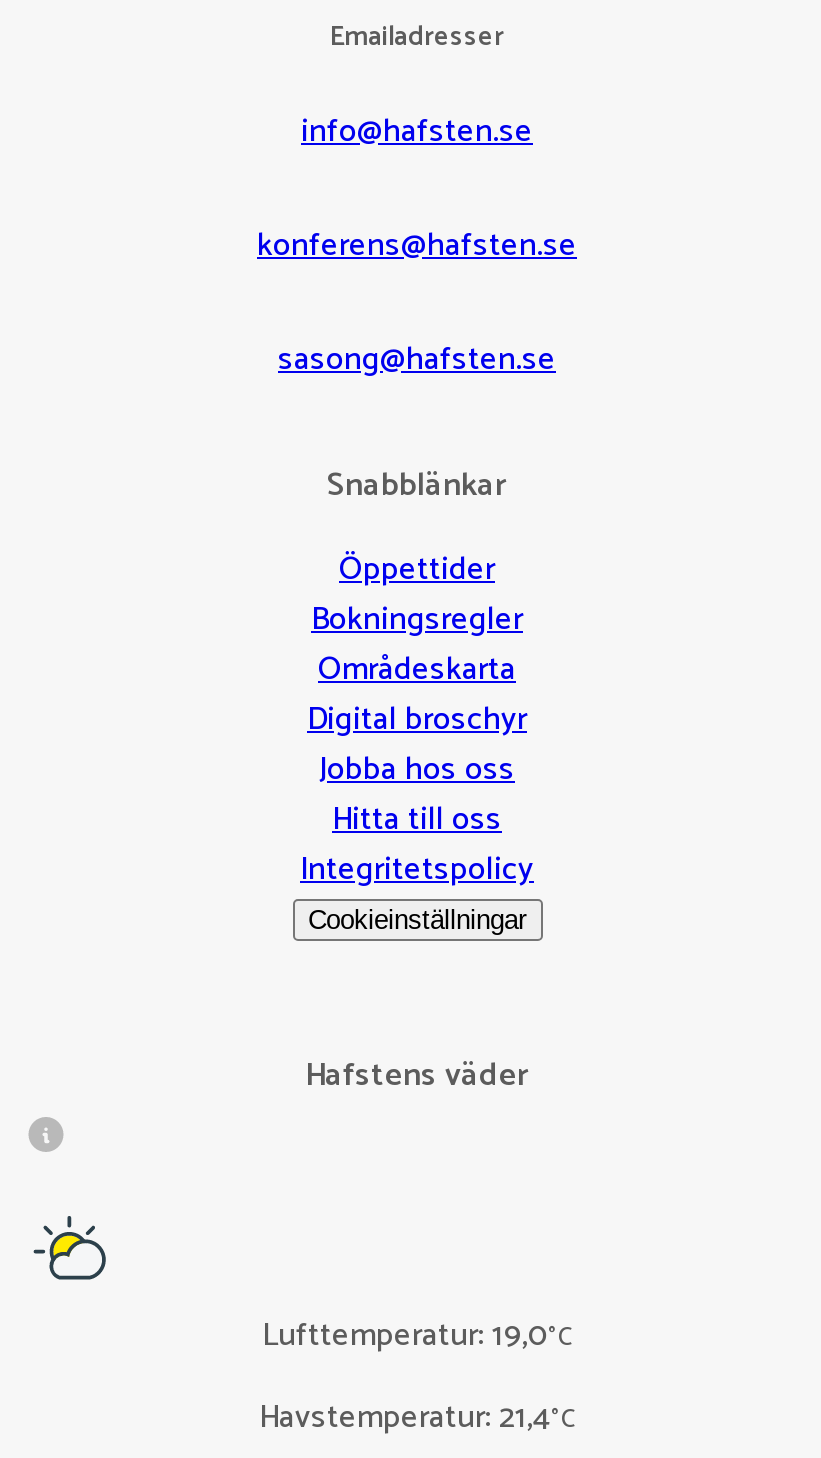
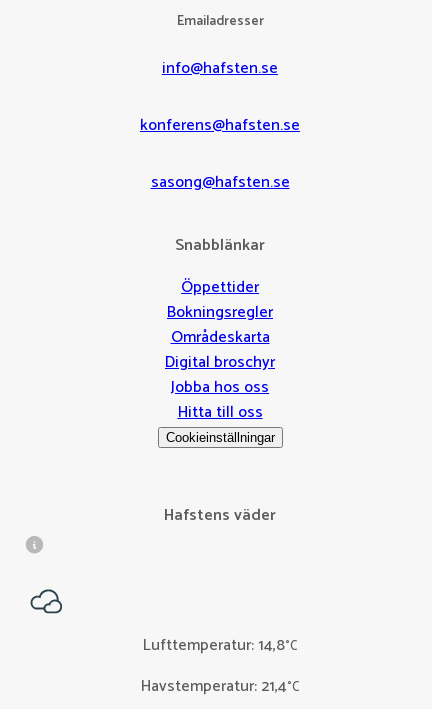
- Integritetspolicy

- [image]
+ [image]

- Lufttemperatur:19,0°C
+ Lufttemperatur:14,8°C
